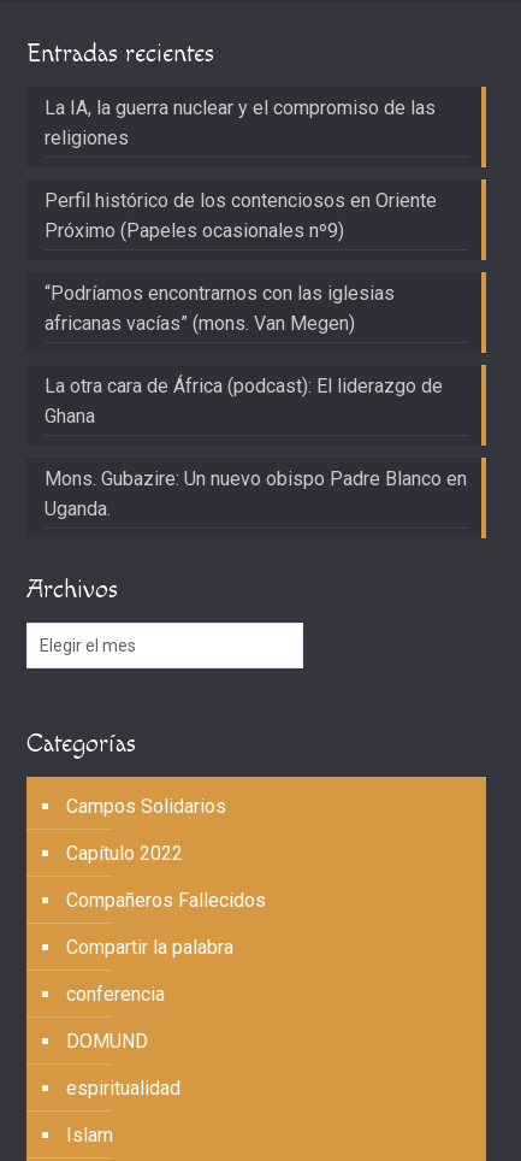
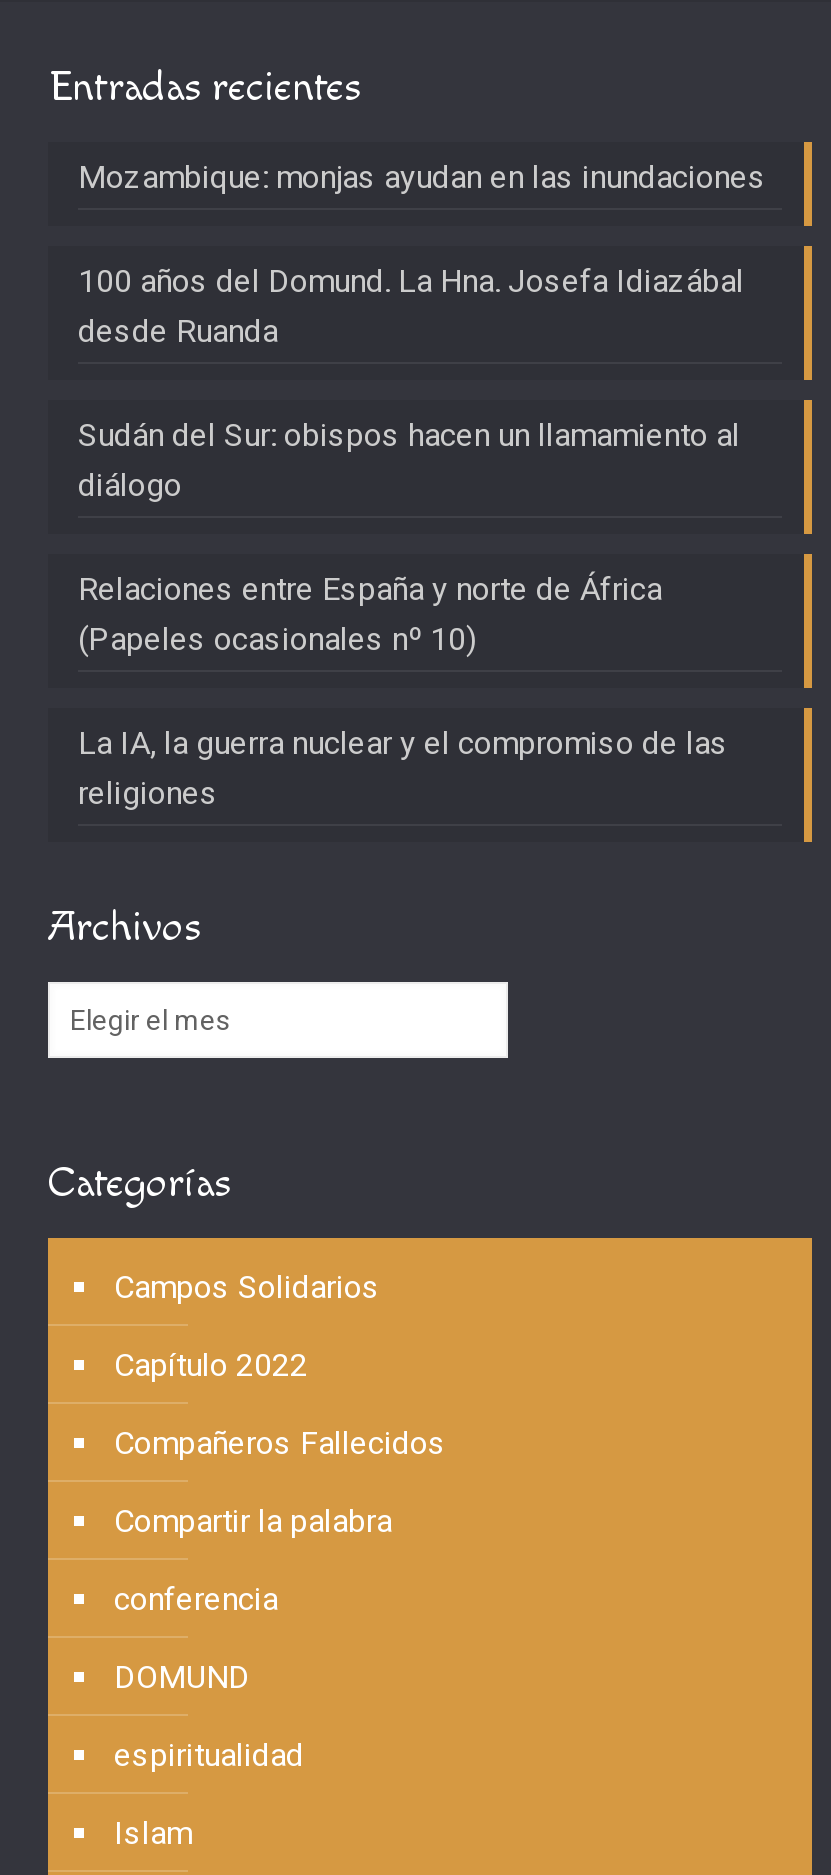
+ Mozambique: monjas ayudan en las inundaciones
+ 100 años del Domund. La Hna. Josefa Idiazábal
+ desde Ruanda
+ Sudán del Sur: obispos hacen un llamamiento al
+ diálogo
+ Relaciones entre España y norte de África
+ (Papeles ocasionales nº 10)

moved down: La IA, la guerra nuclear y el compromiso de las | religiones

- Perfil histórico de los contenciosos en Oriente
- Próximo (Papeles ocasionales nº9)
- “Podríamos encontrarnos con las iglesias
- africanas vacías” (mons. Van Megen)
- La otra cara de África (podcast): El liderazgo de
- Ghana
- Mons. Gubazire: Un nuevo obispo Padre Blanco en
- Uganda.
